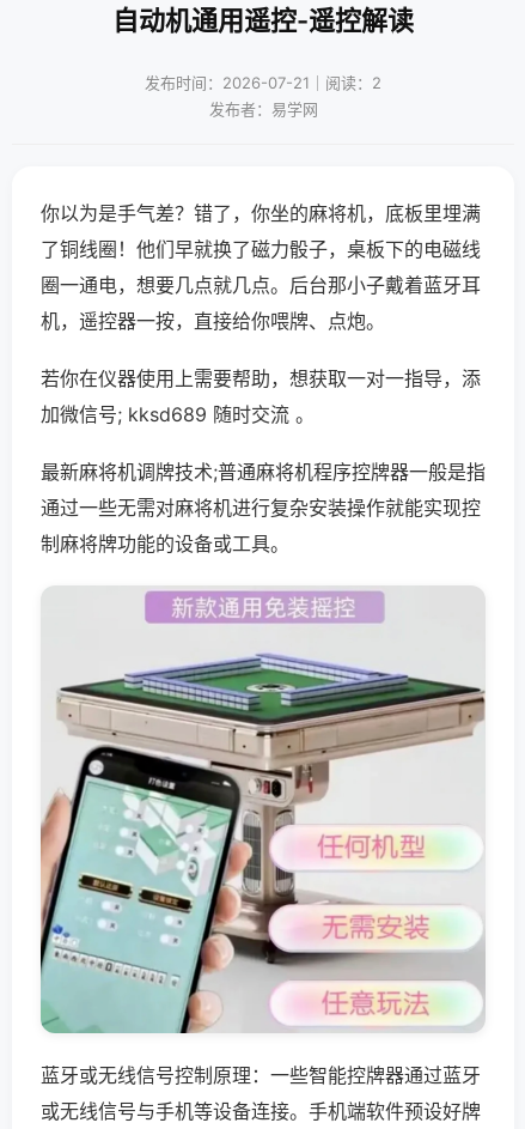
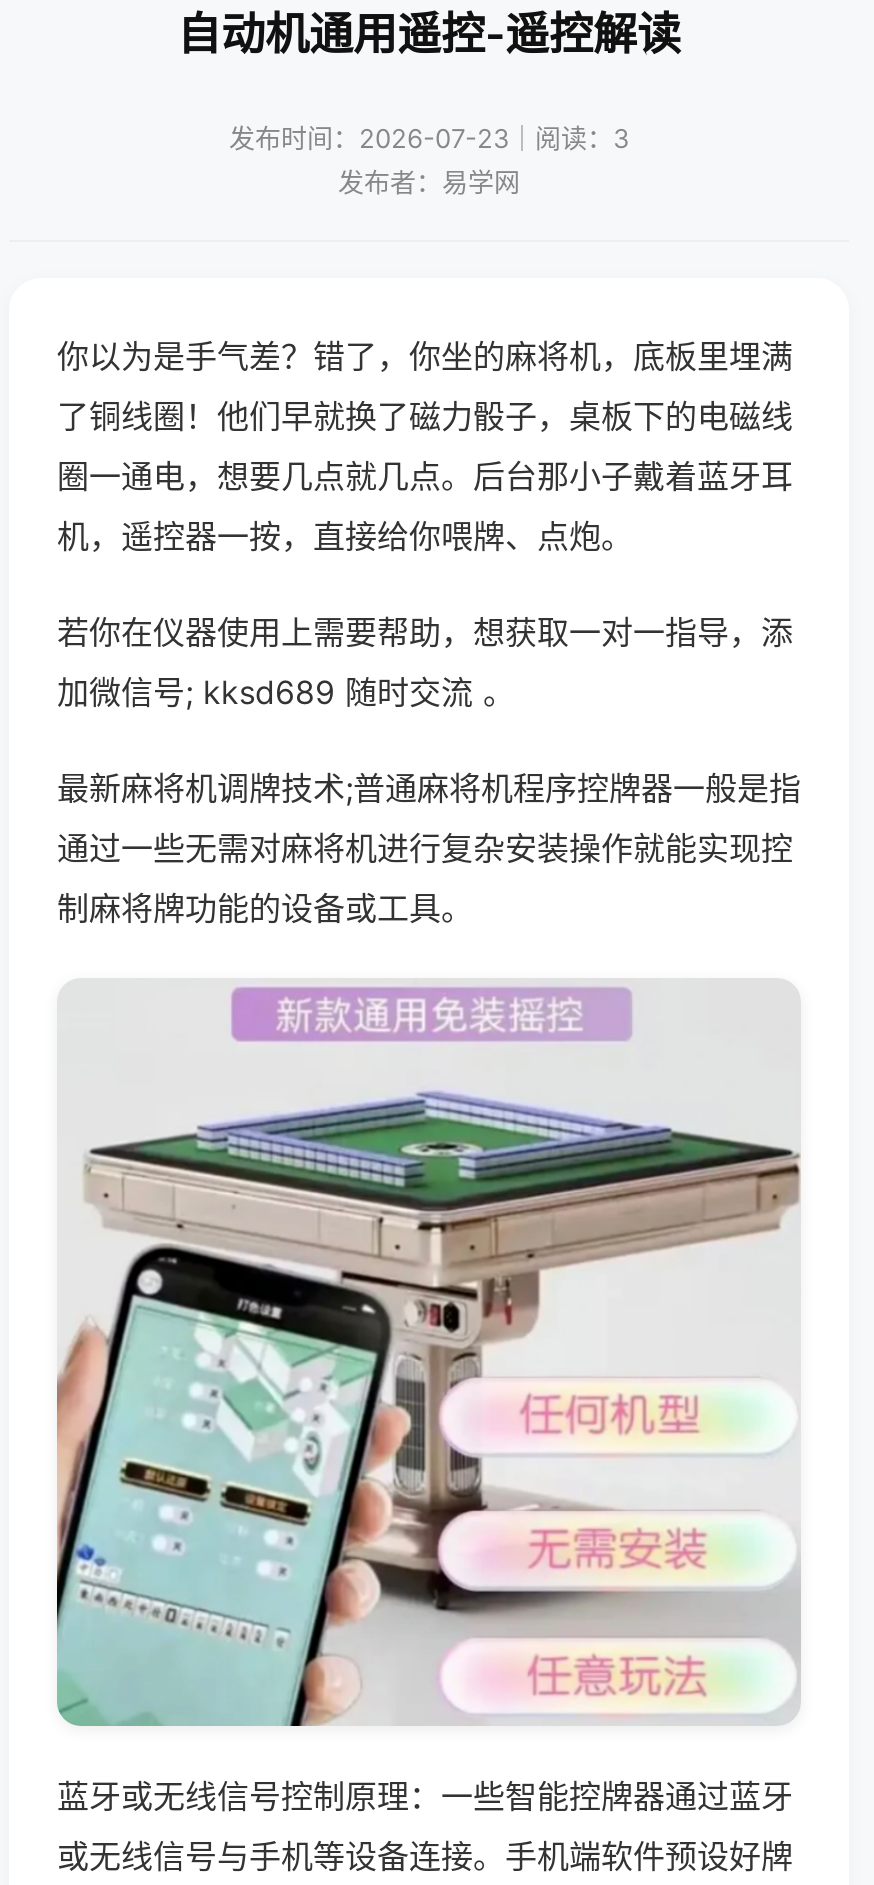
- 发布时间：2026-07-21｜阅读：2
+ 发布时间：2026-07-23｜阅读：3
